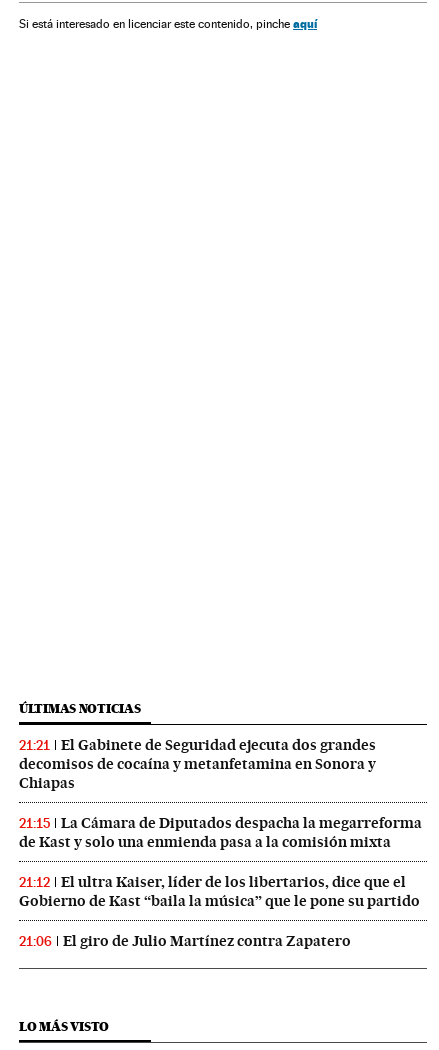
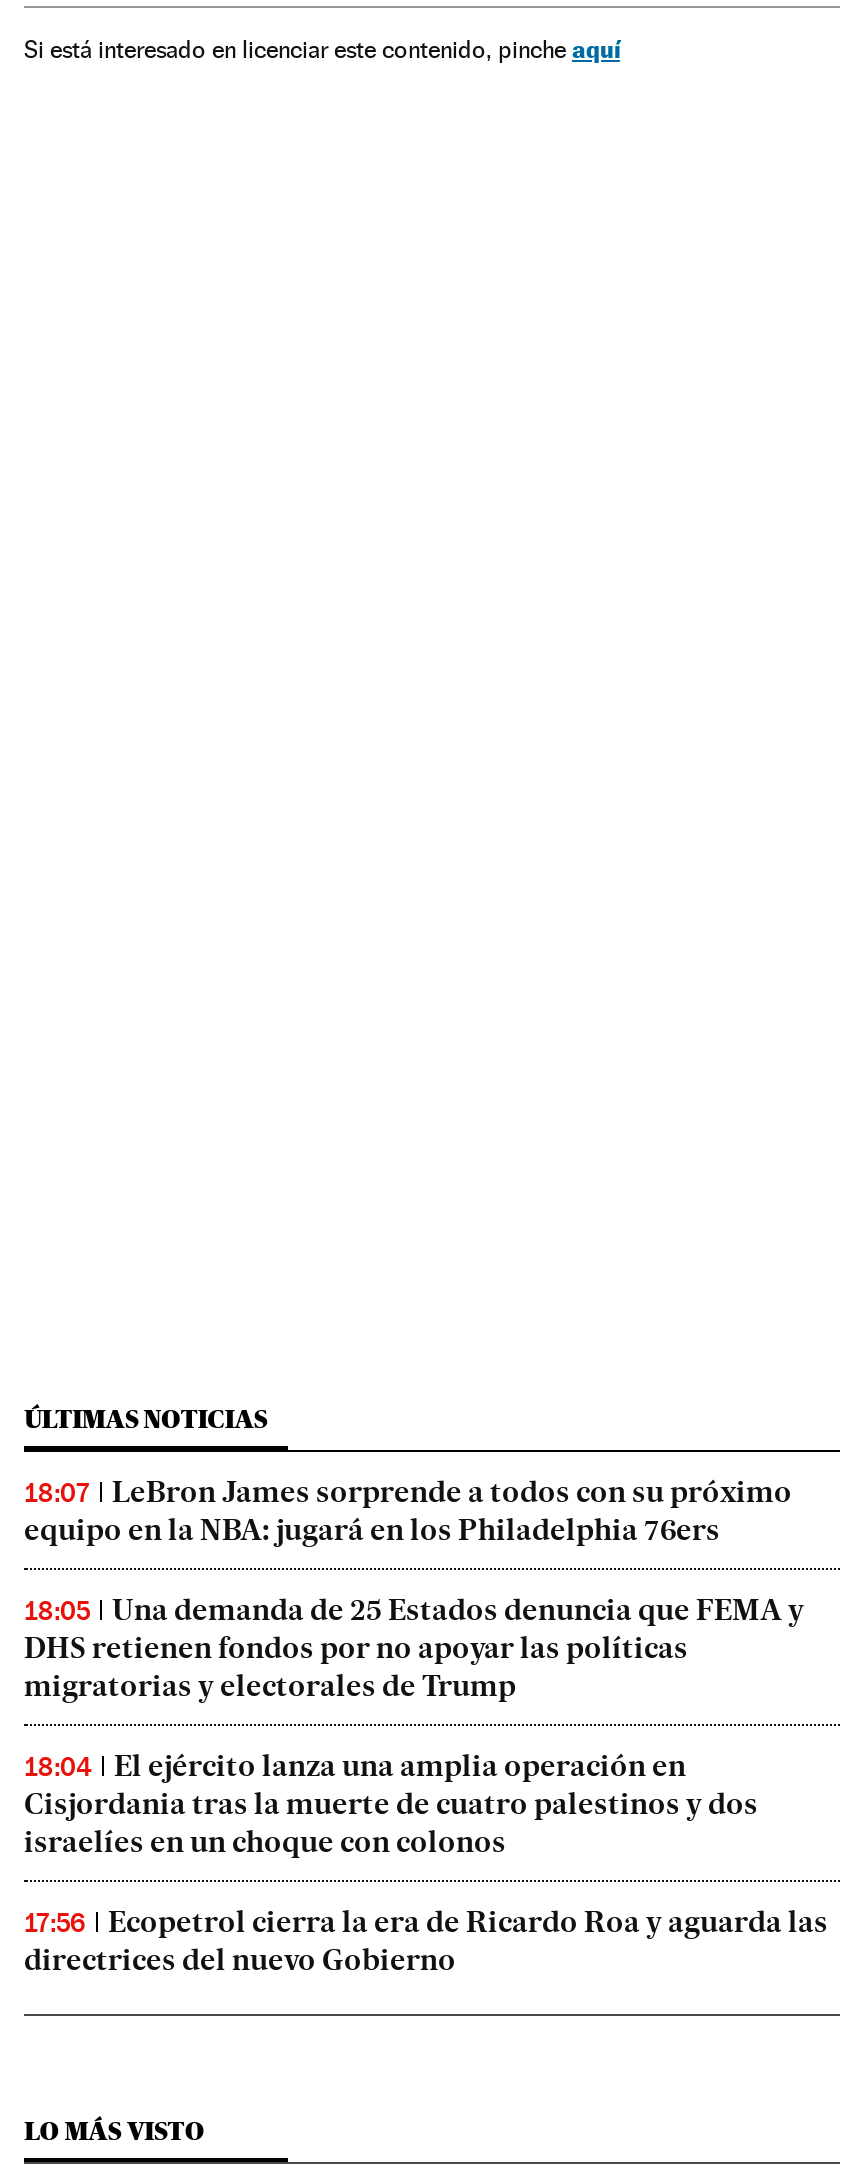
- 21:21
- El Gabinete de Seguridad ejecuta dos grandes
- decomisos de cocaína y metanfetamina en Sonora y
- Chiapas
+ 18:07
+ LeBron James sorprende a todos con su próximo
+ equipo en la NBA: jugará en los Philadelphia 76ers

- 21:15
- La Cámara de Diputados despacha la megarreforma
- de Kast y solo una enmienda pasa a la comisión mixta
+ 18:05
+ Una demanda de 25 Estados denuncia que FEMA y
+ DHS retienen fondos por no apoyar las políticas
+ migratorias y electorales de Trump

- 21:12
- El ultra Kaiser, líder de los libertarios, dice que el
- Gobierno de Kast “baila la música” que le pone su partido
+ 18:04
+ El ejército lanza una amplia operación en
+ Cisjordania tras la muerte de cuatro palestinos y dos
+ israelíes en un choque con colonos

- 21:06
- El giro de Julio Martínez contra Zapatero
+ 17:56
+ Ecopetrol cierra la era de Ricardo Roa y aguarda las
+ directrices del nuevo Gobierno
